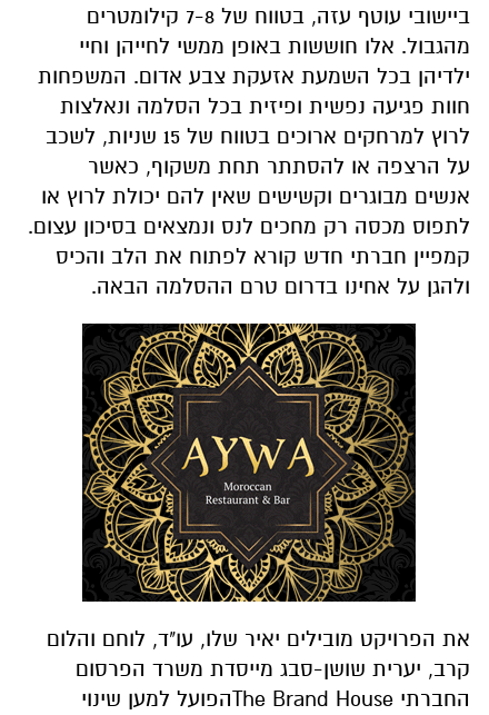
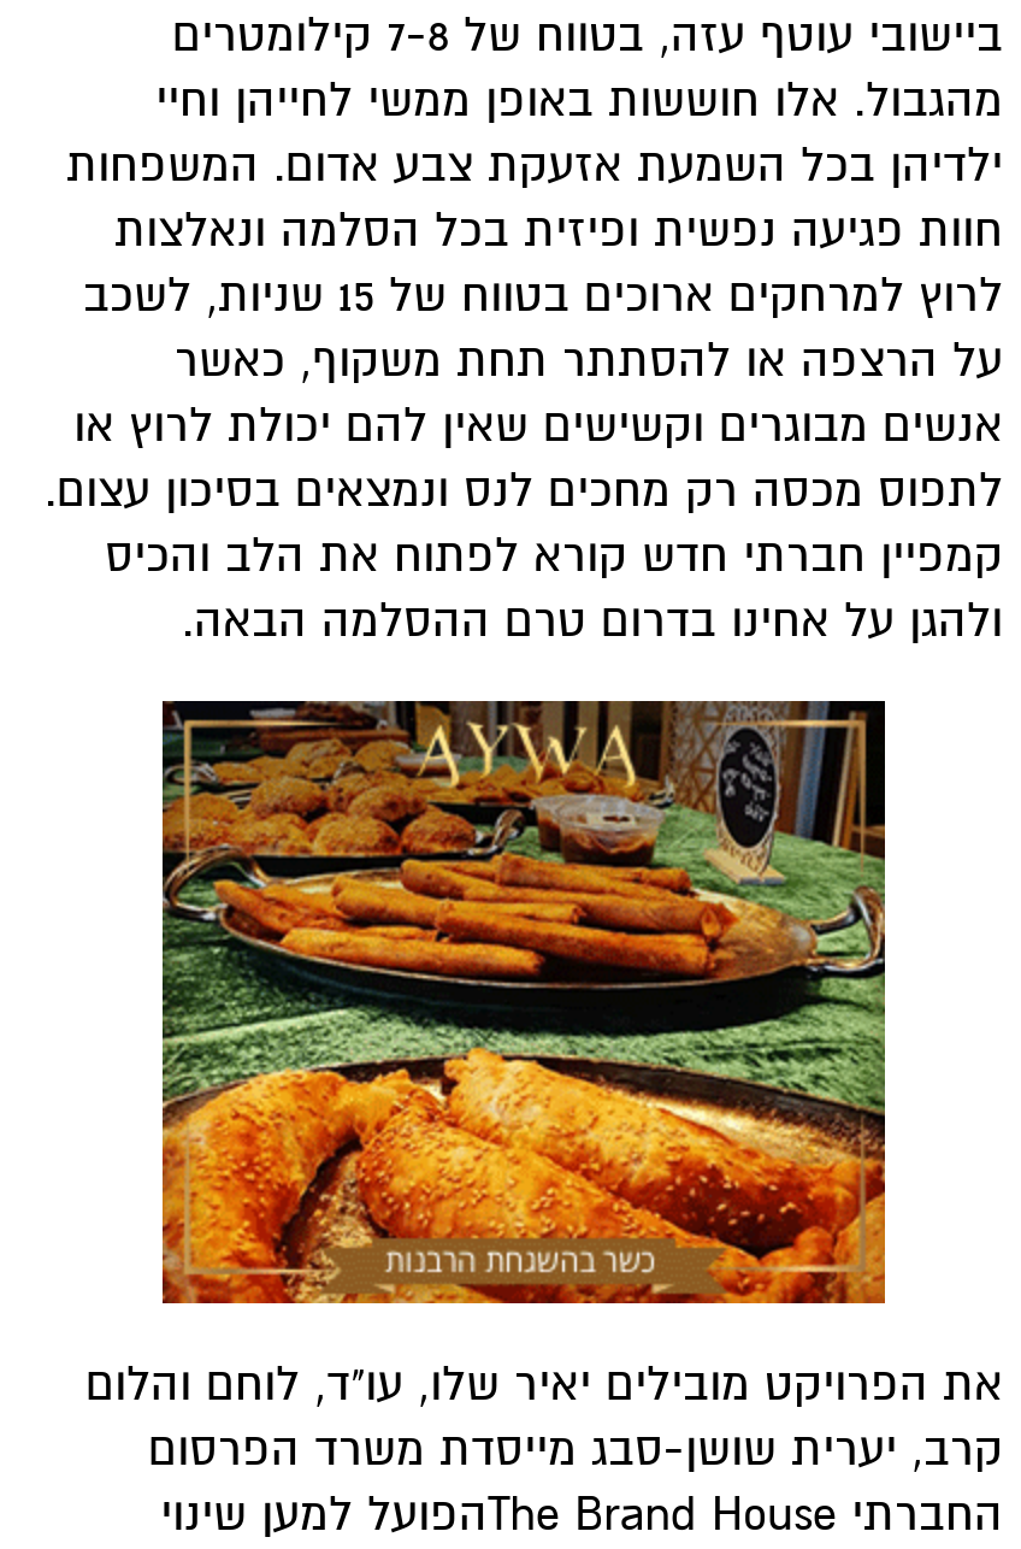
- [image]
+ [image]
